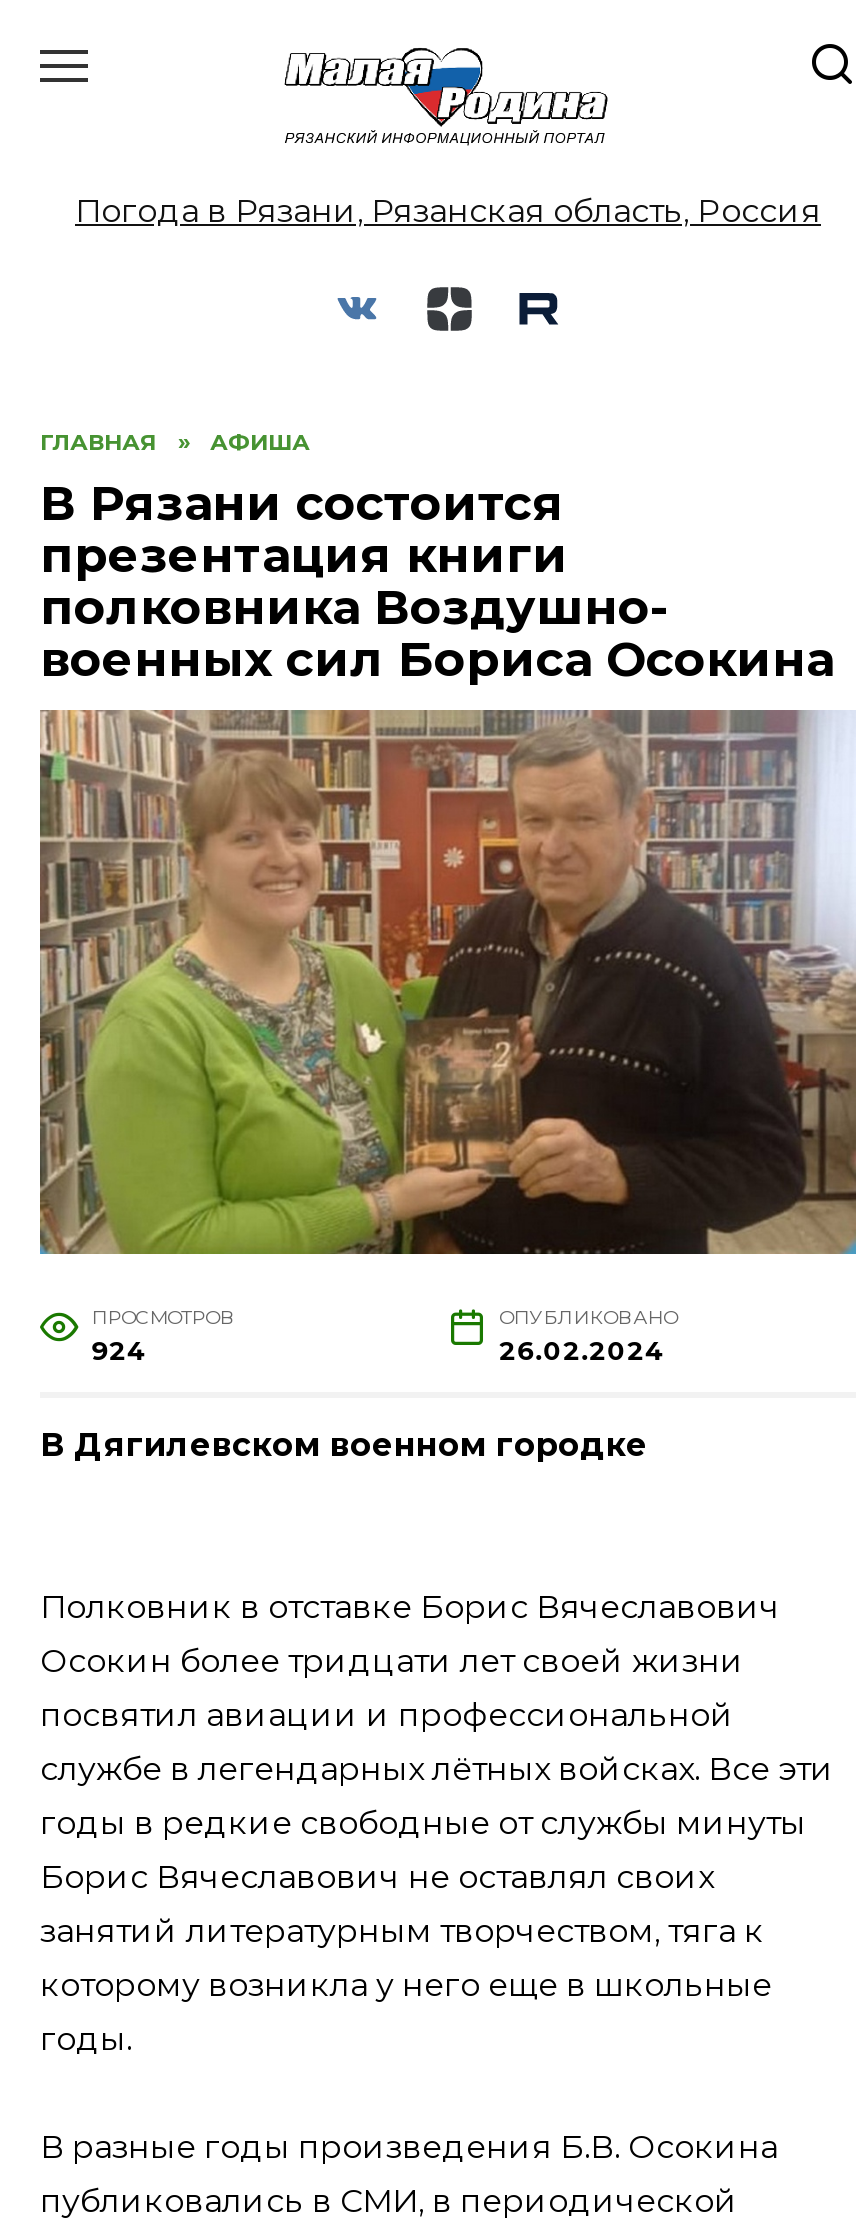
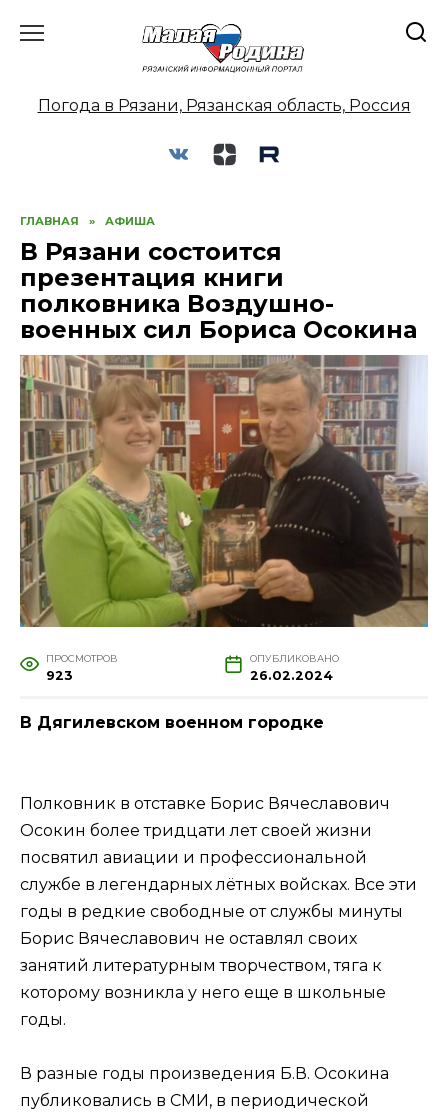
- 924
+ 923
